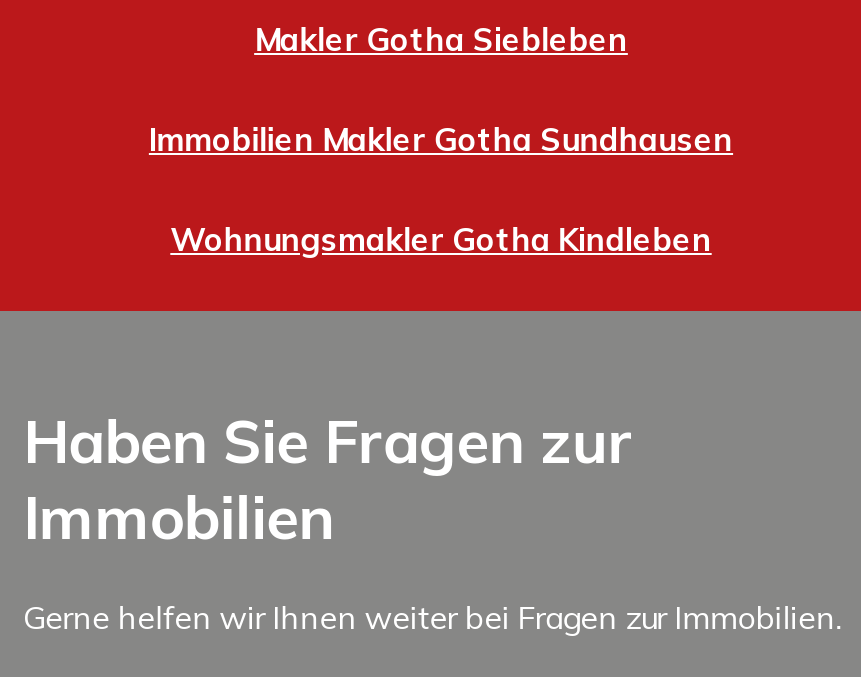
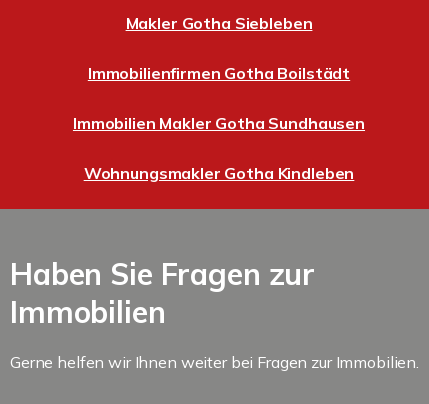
+ Immobilienfirmen Gotha Boilstädt
